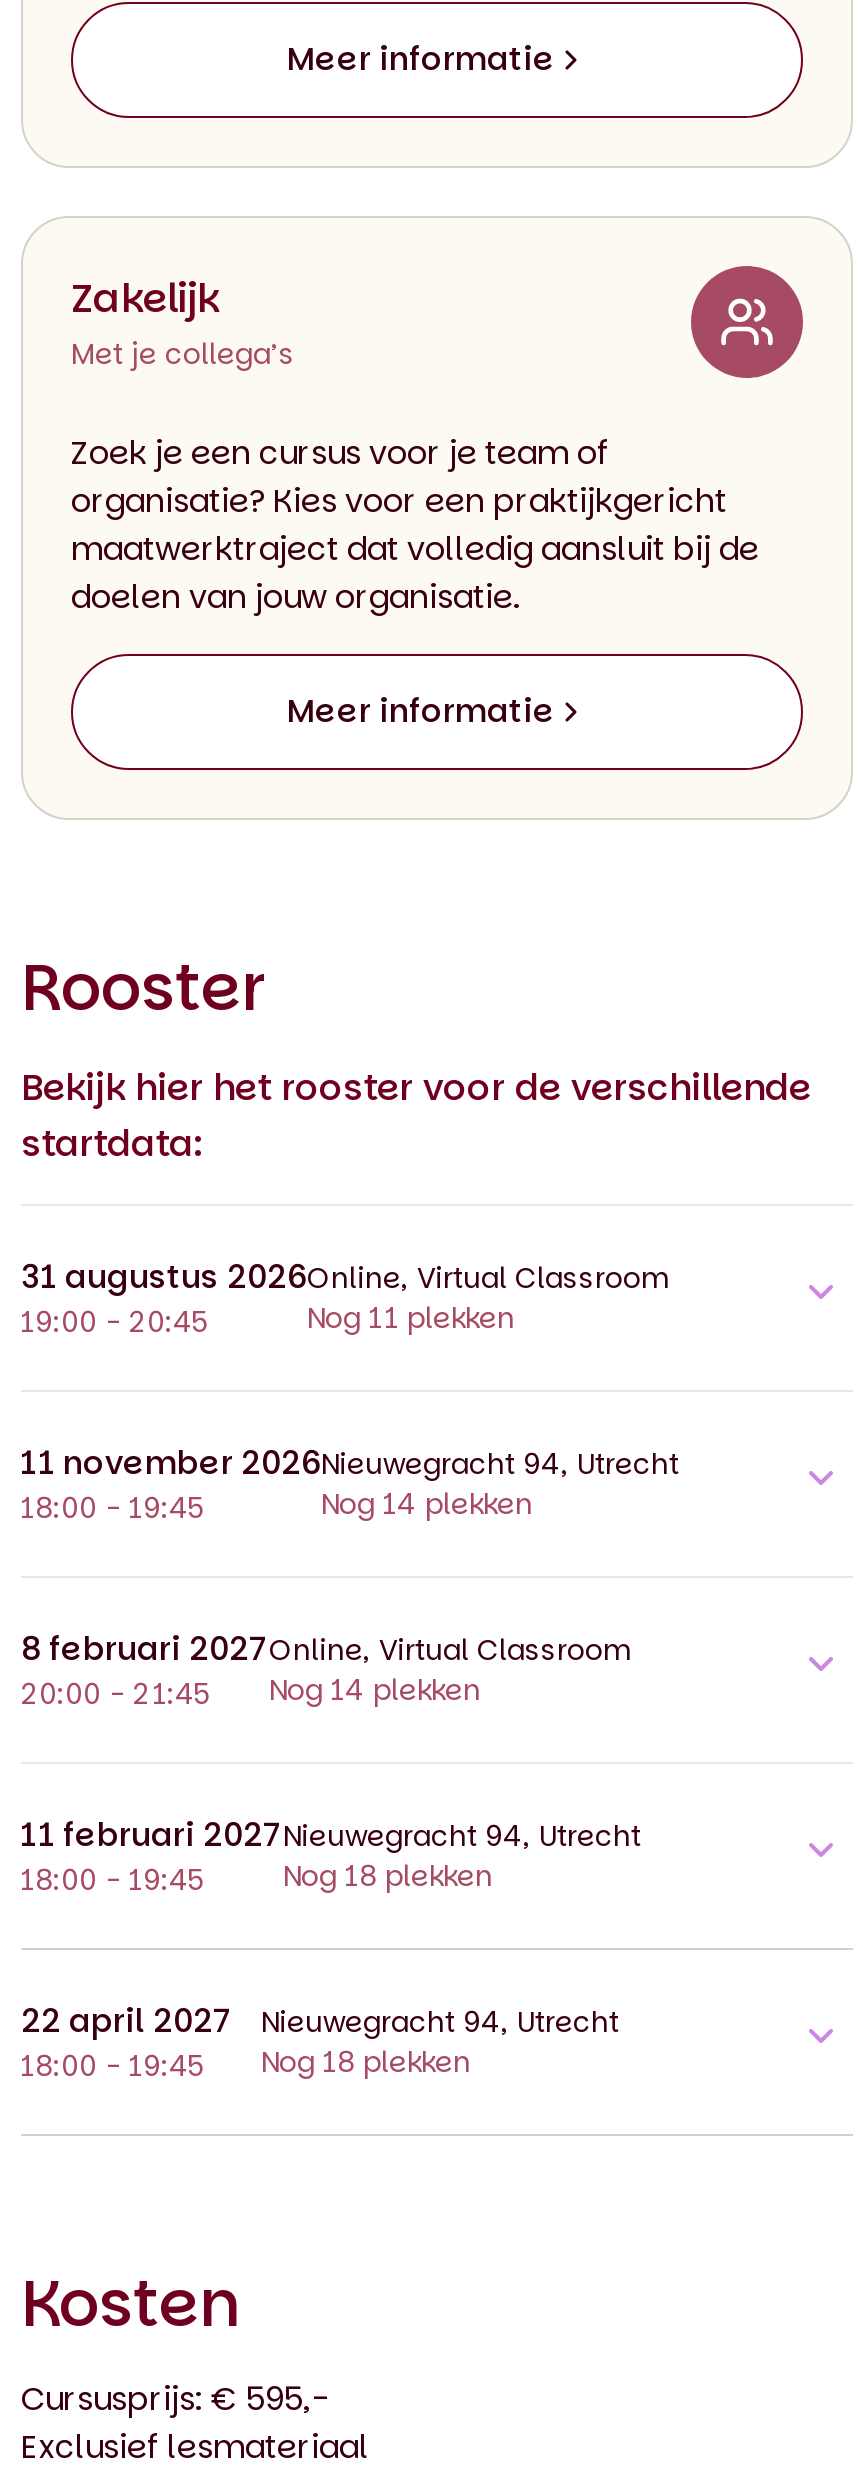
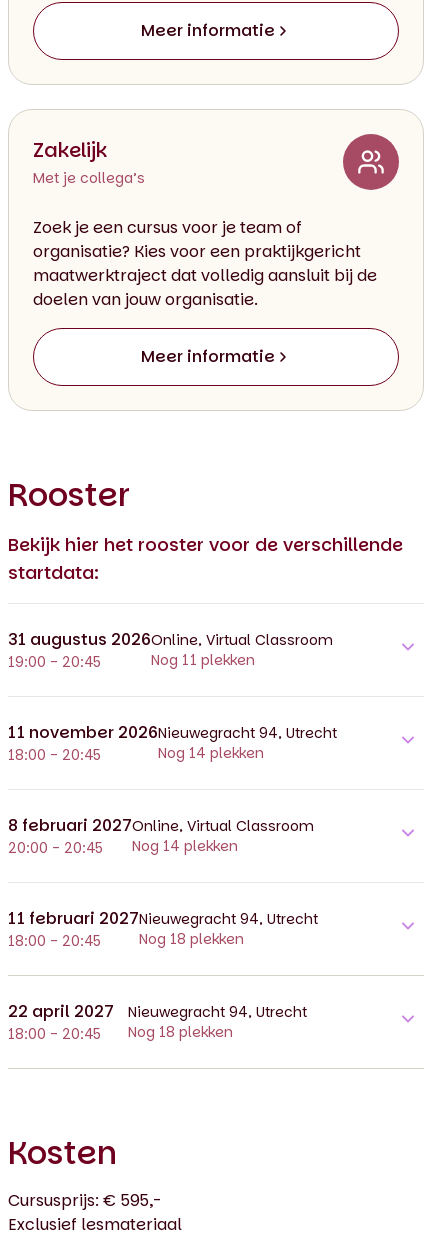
- 18:00 - 19:45
+ 18:00 - 20:45

- 20:00 - 21:45 Nog 14 plekken
+ 20:00 - 20:45 Nog 14 plekken

- 18:00 - 19:45 Nog 18 plekken
+ 18:00 - 20:45 Nog 18 plekken

- 18:00 - 19:45 Nog 18 plekken
+ 18:00 - 20:45 Nog 18 plekken
